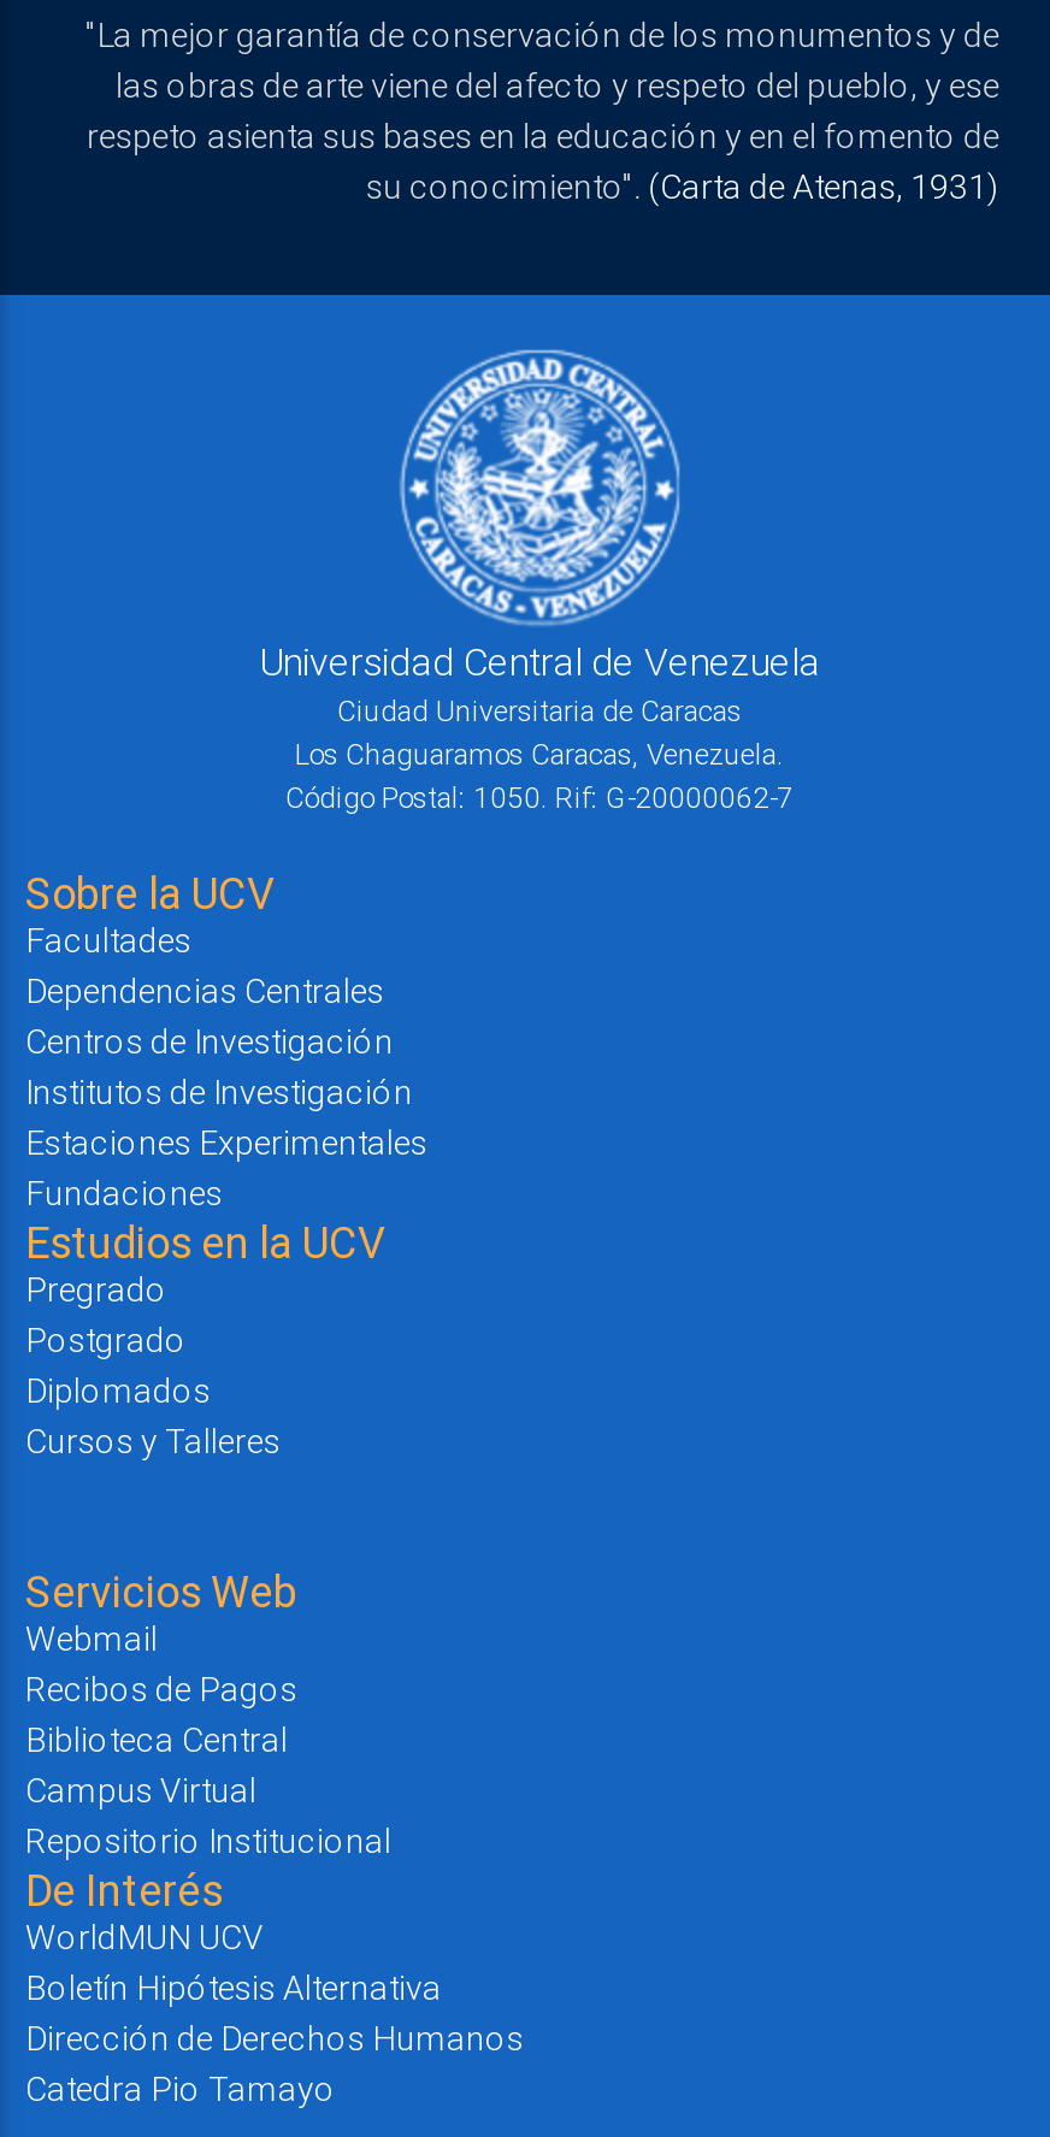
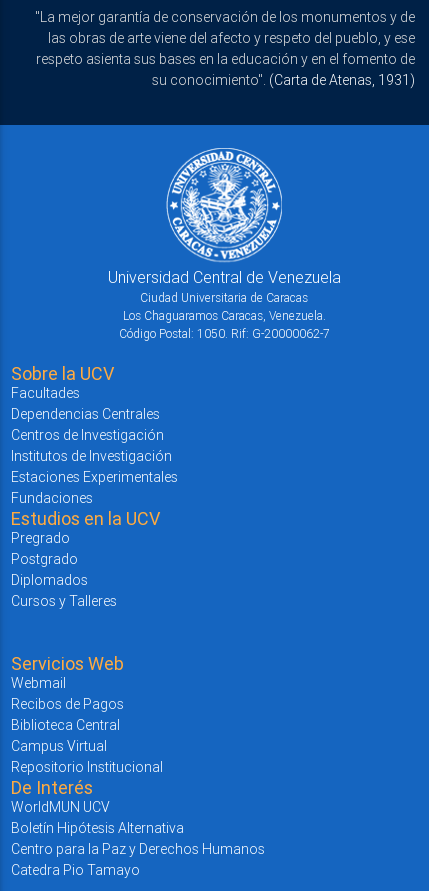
- Dirección de Derechos Humanos
+ Centro para la Paz y Derechos Humanos
